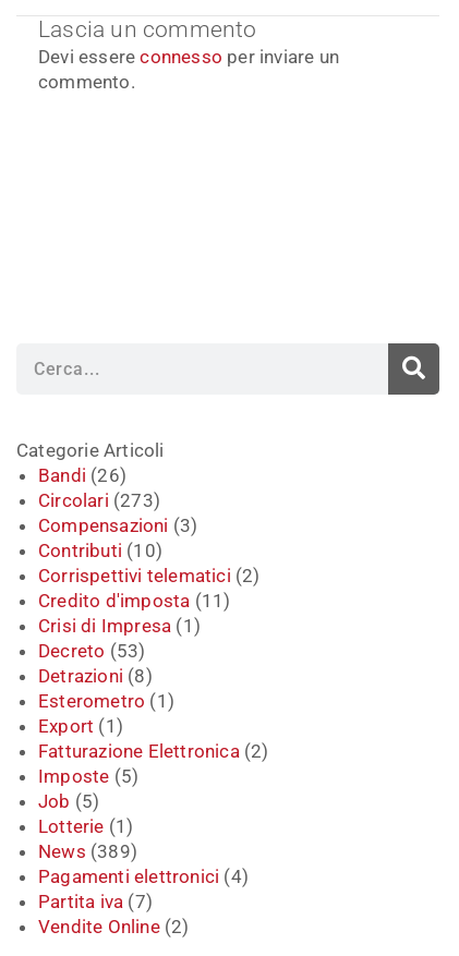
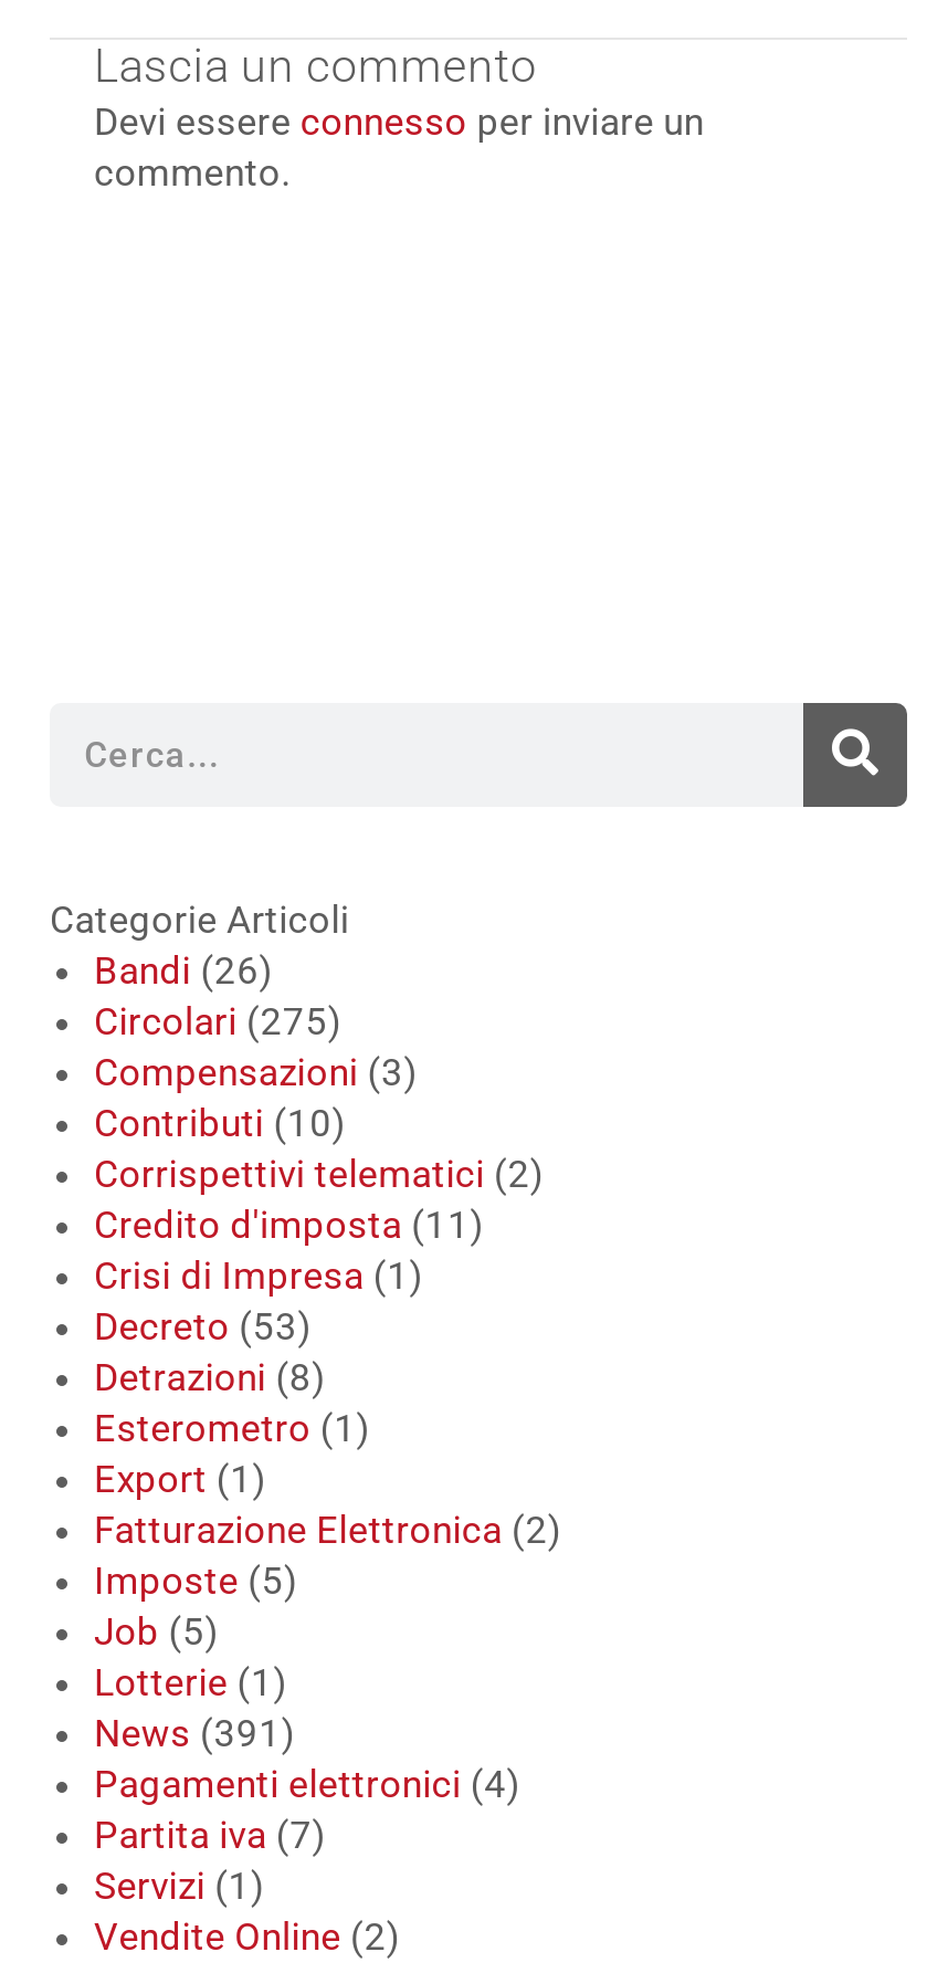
- Circolari (273)
+ Circolari (275)

- News (389)
+ News (391)

+ Servizi (1)
